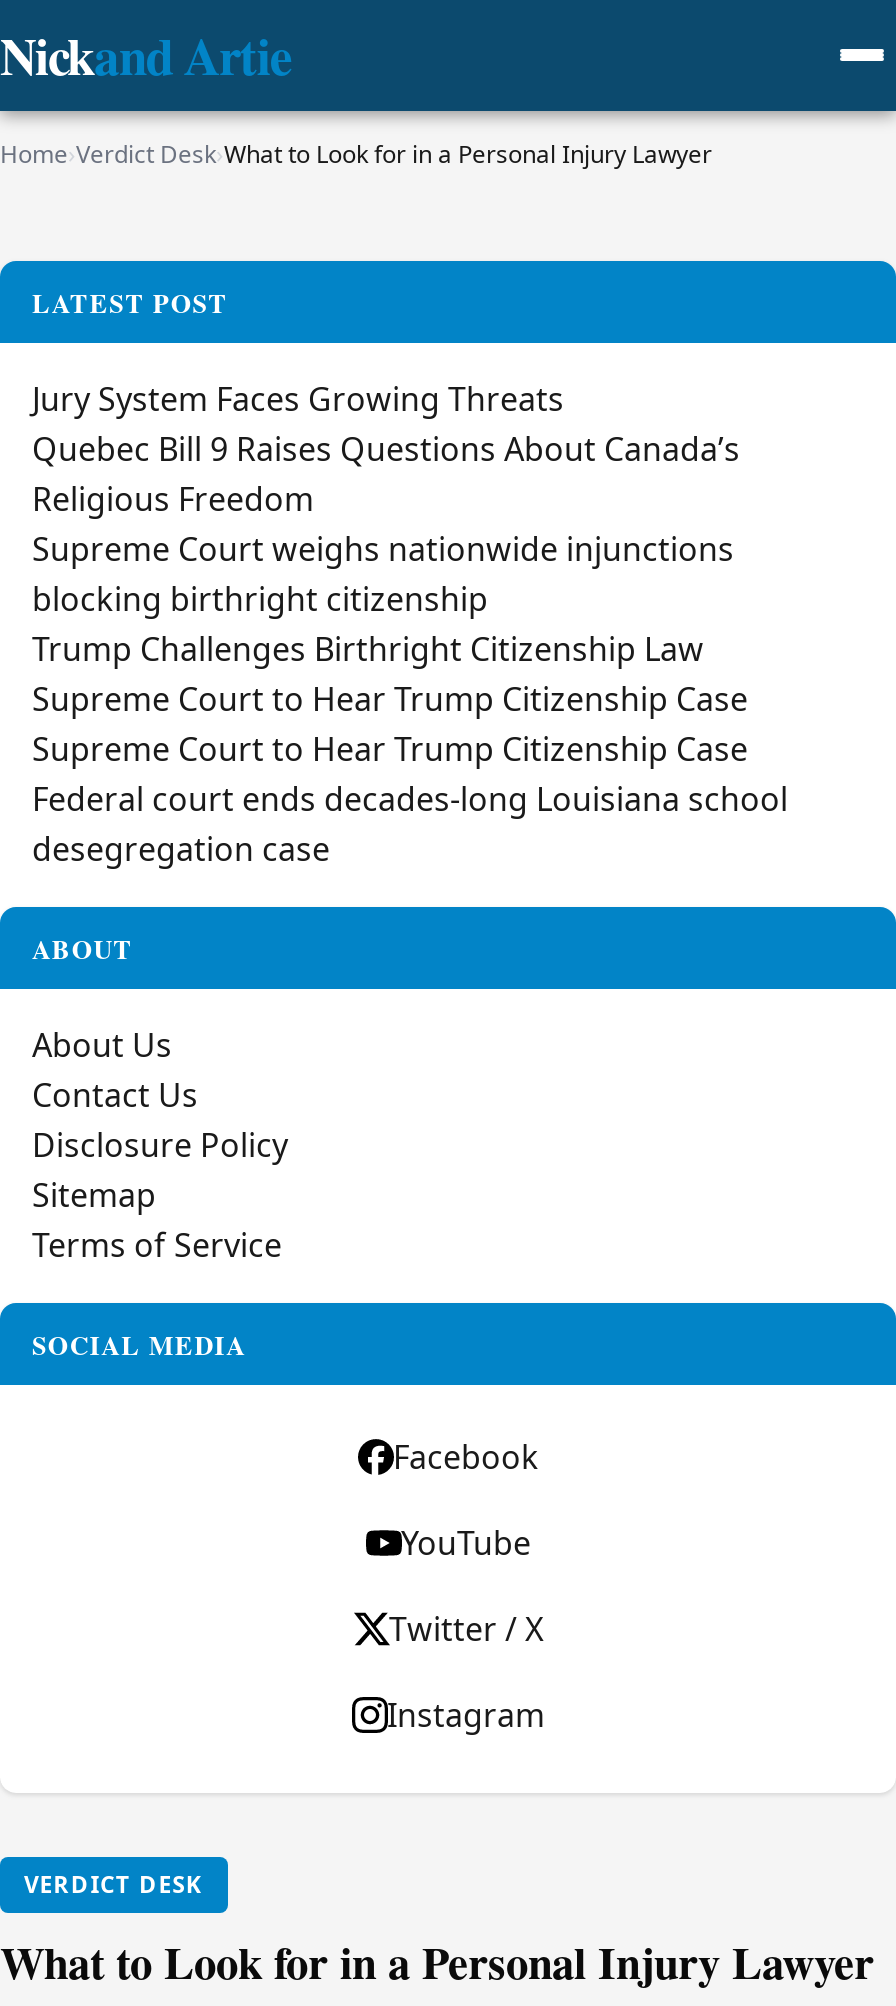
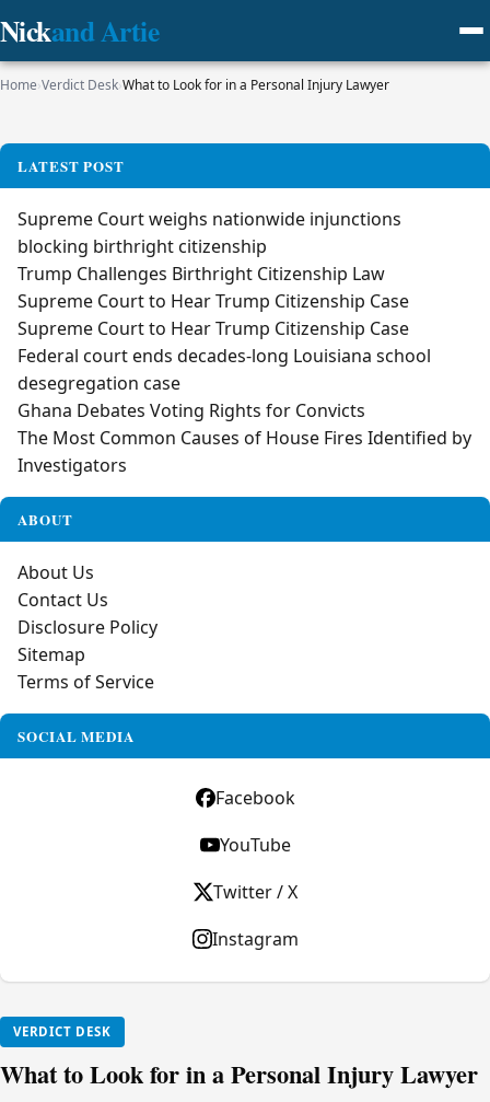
- Jury System Faces Growing Threats
- Quebec Bill 9 Raises Questions About Canada’s
- Religious Freedom

moved up: Supreme Court weighs nationwide injunctions | blocking birthright citizenship | Trump Challenges Birthright Citizenship Law | Supreme Court to Hear Trump Citizenship Case | Supreme Court to Hear Trump Citizenship Case | Federal court ends decades‑long Louisiana school | desegregation case

+ Ghana Debates Voting Rights for Convicts
+ The Most Common Causes of House Fires Identified by
+ Investigators
